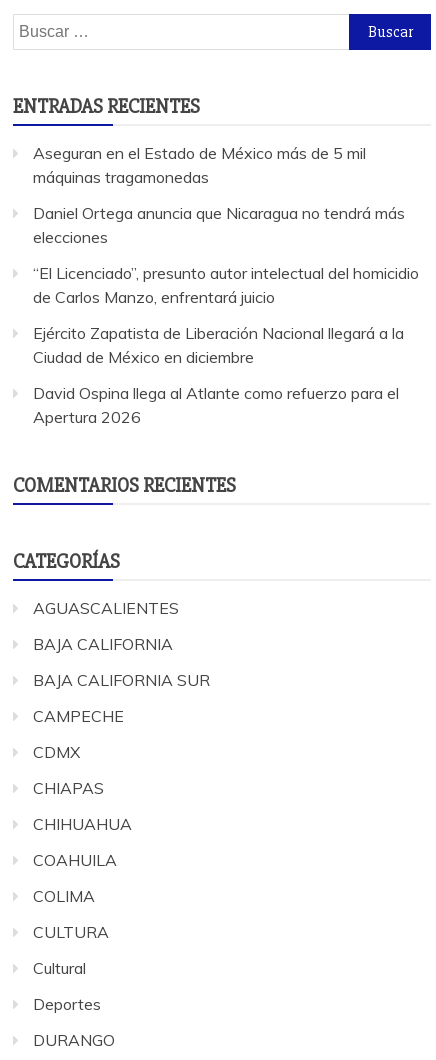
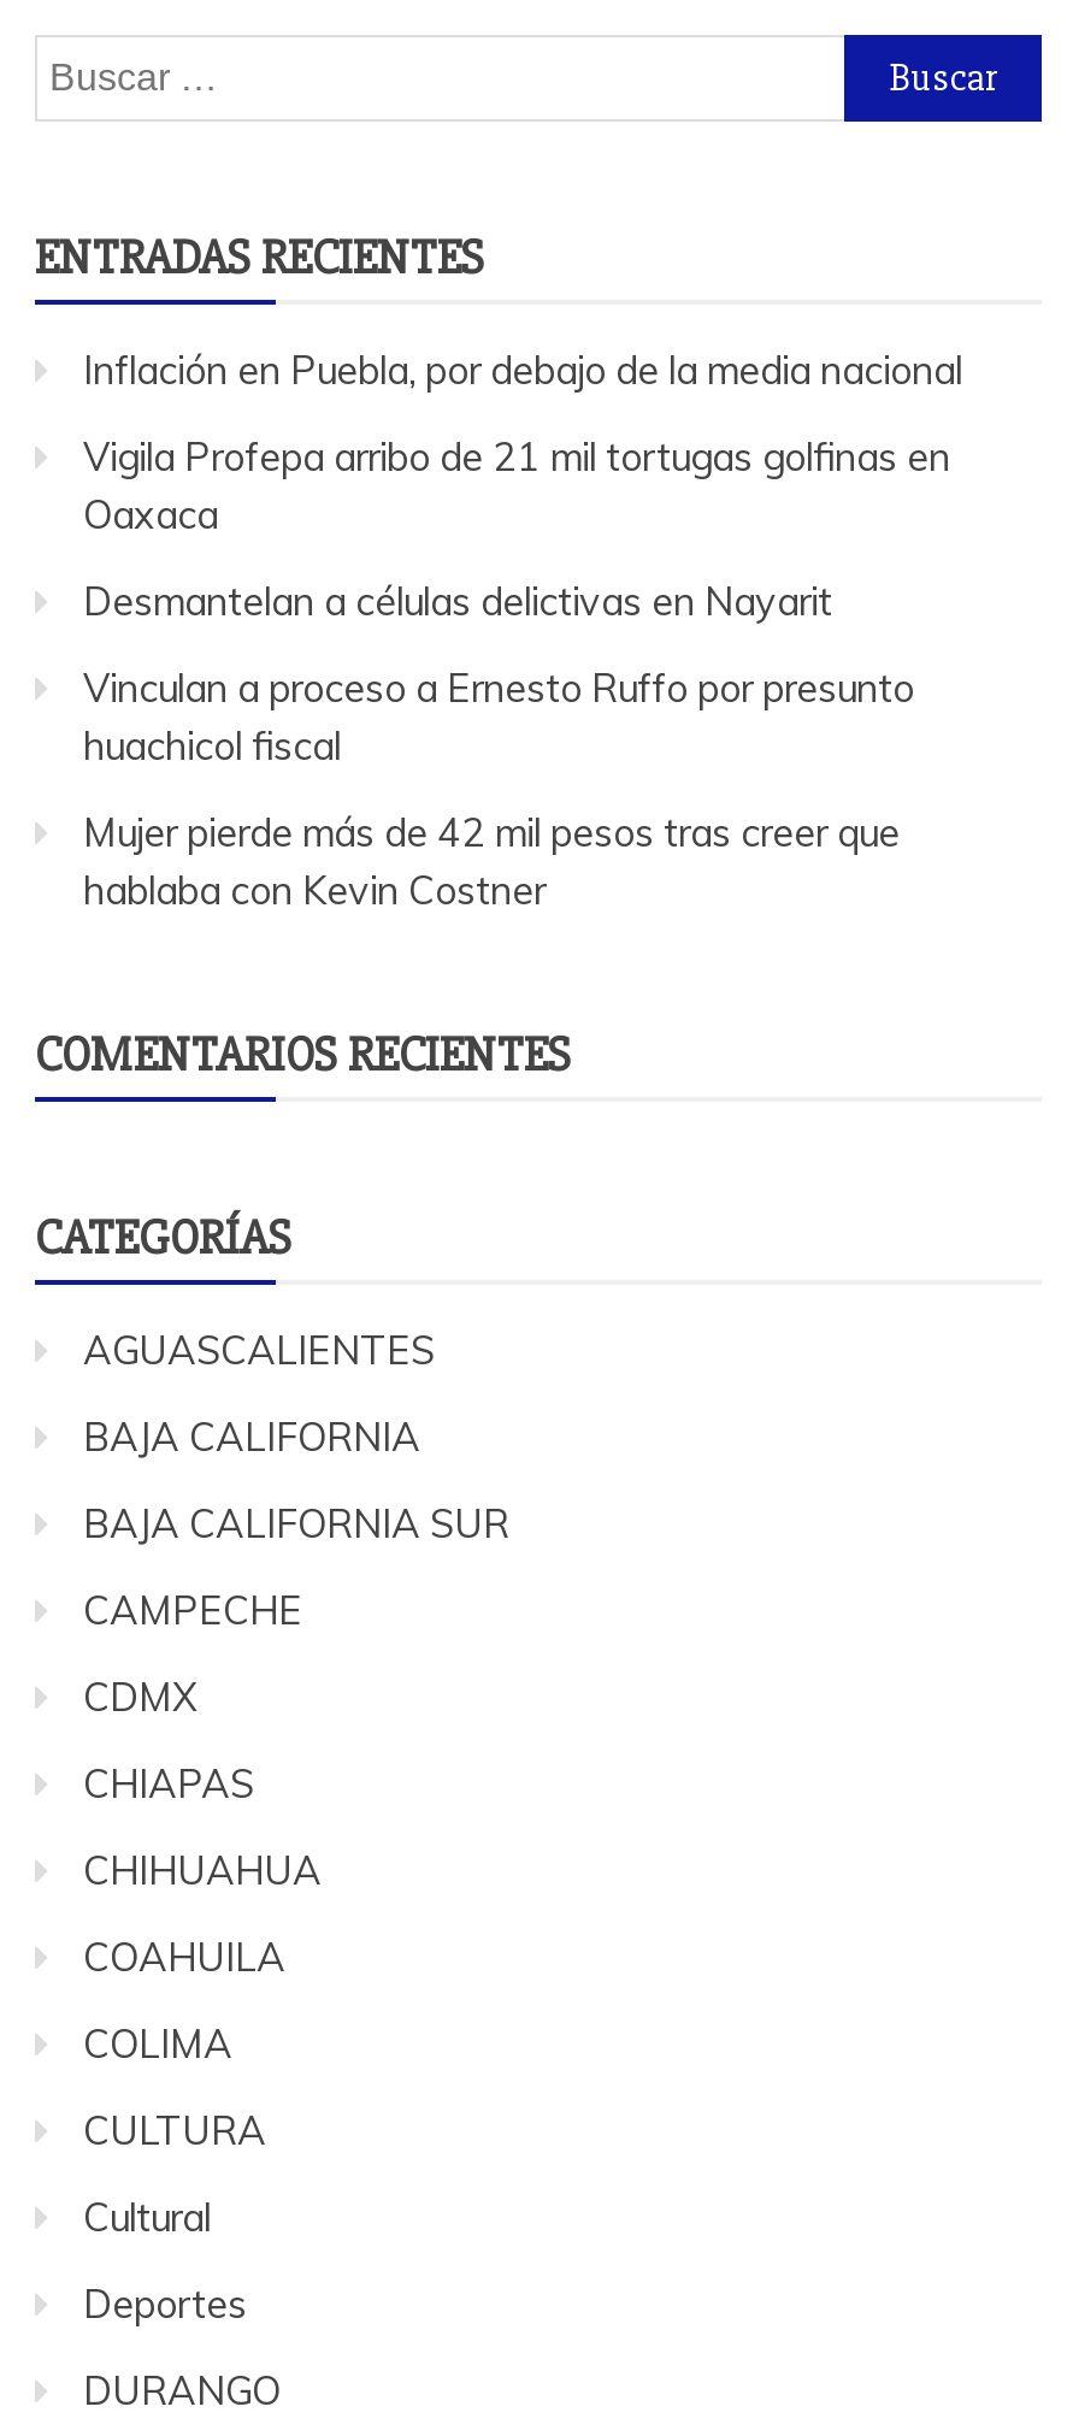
- Aseguran en el Estado de México más de 5 mil
- máquinas tragamonedas
+ Inflación en Puebla, por debajo de la media nacional

- Daniel Ortega anuncia que Nicaragua no tendrá más
- elecciones
+ Vigila Profepa arribo de 21 mil tortugas golfinas en
+ Oaxaca

- “El Licenciado”, presunto autor intelectual del homicidio
- de Carlos Manzo, enfrentará juicio
+ Desmantelan a células delictivas en Nayarit

- Ejército Zapatista de Liberación Nacional llegará a la
- Ciudad de México en diciembre
+ Vinculan a proceso a Ernesto Ruffo por presunto
+ huachicol fiscal

- David Ospina llega al Atlante como refuerzo para el
- Apertura 2026
+ Mujer pierde más de 42 mil pesos tras creer que
+ hablaba con Kevin Costner
